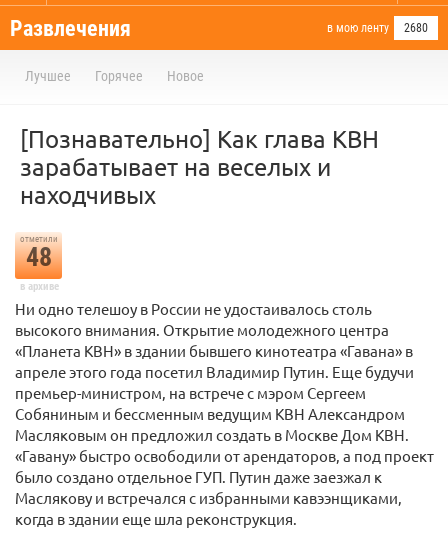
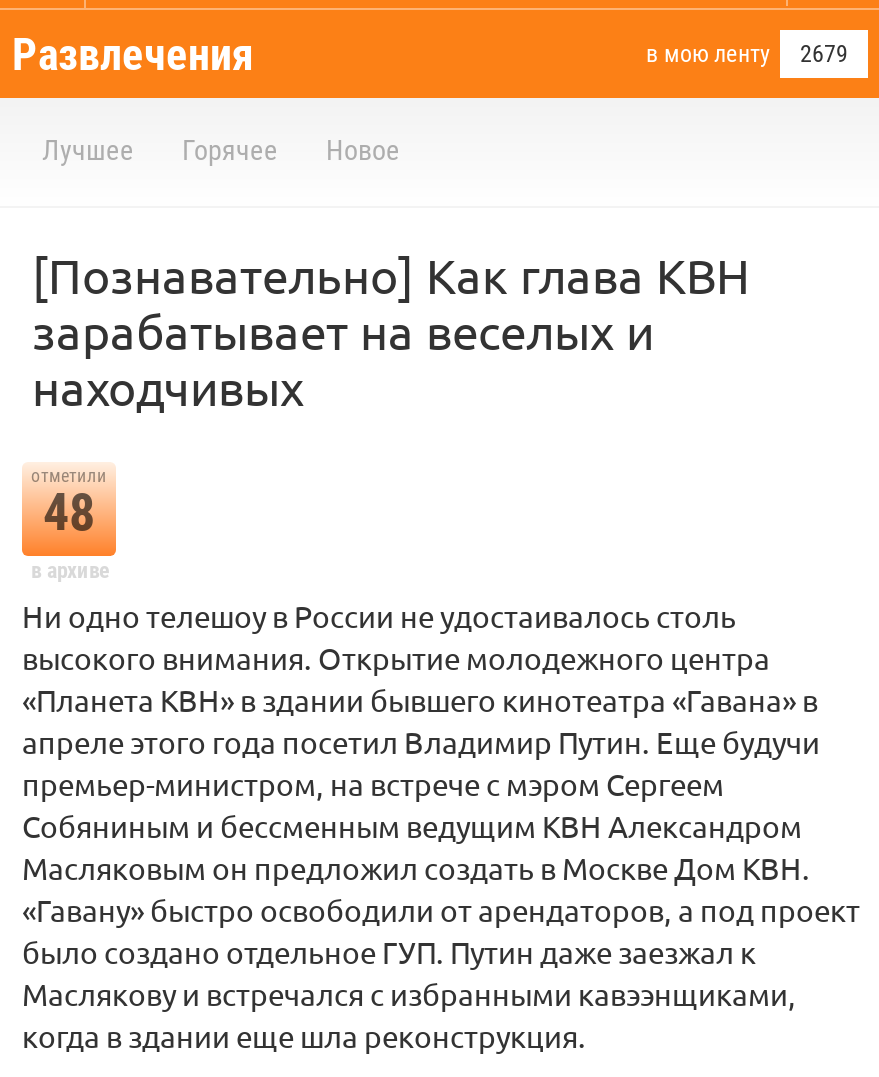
- в мою ленту 2680
+ в мою ленту 2679
